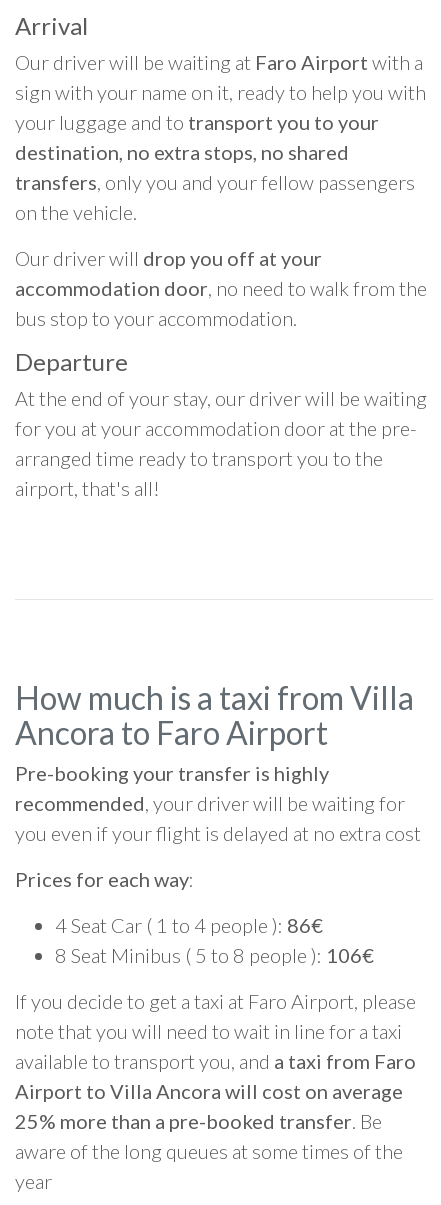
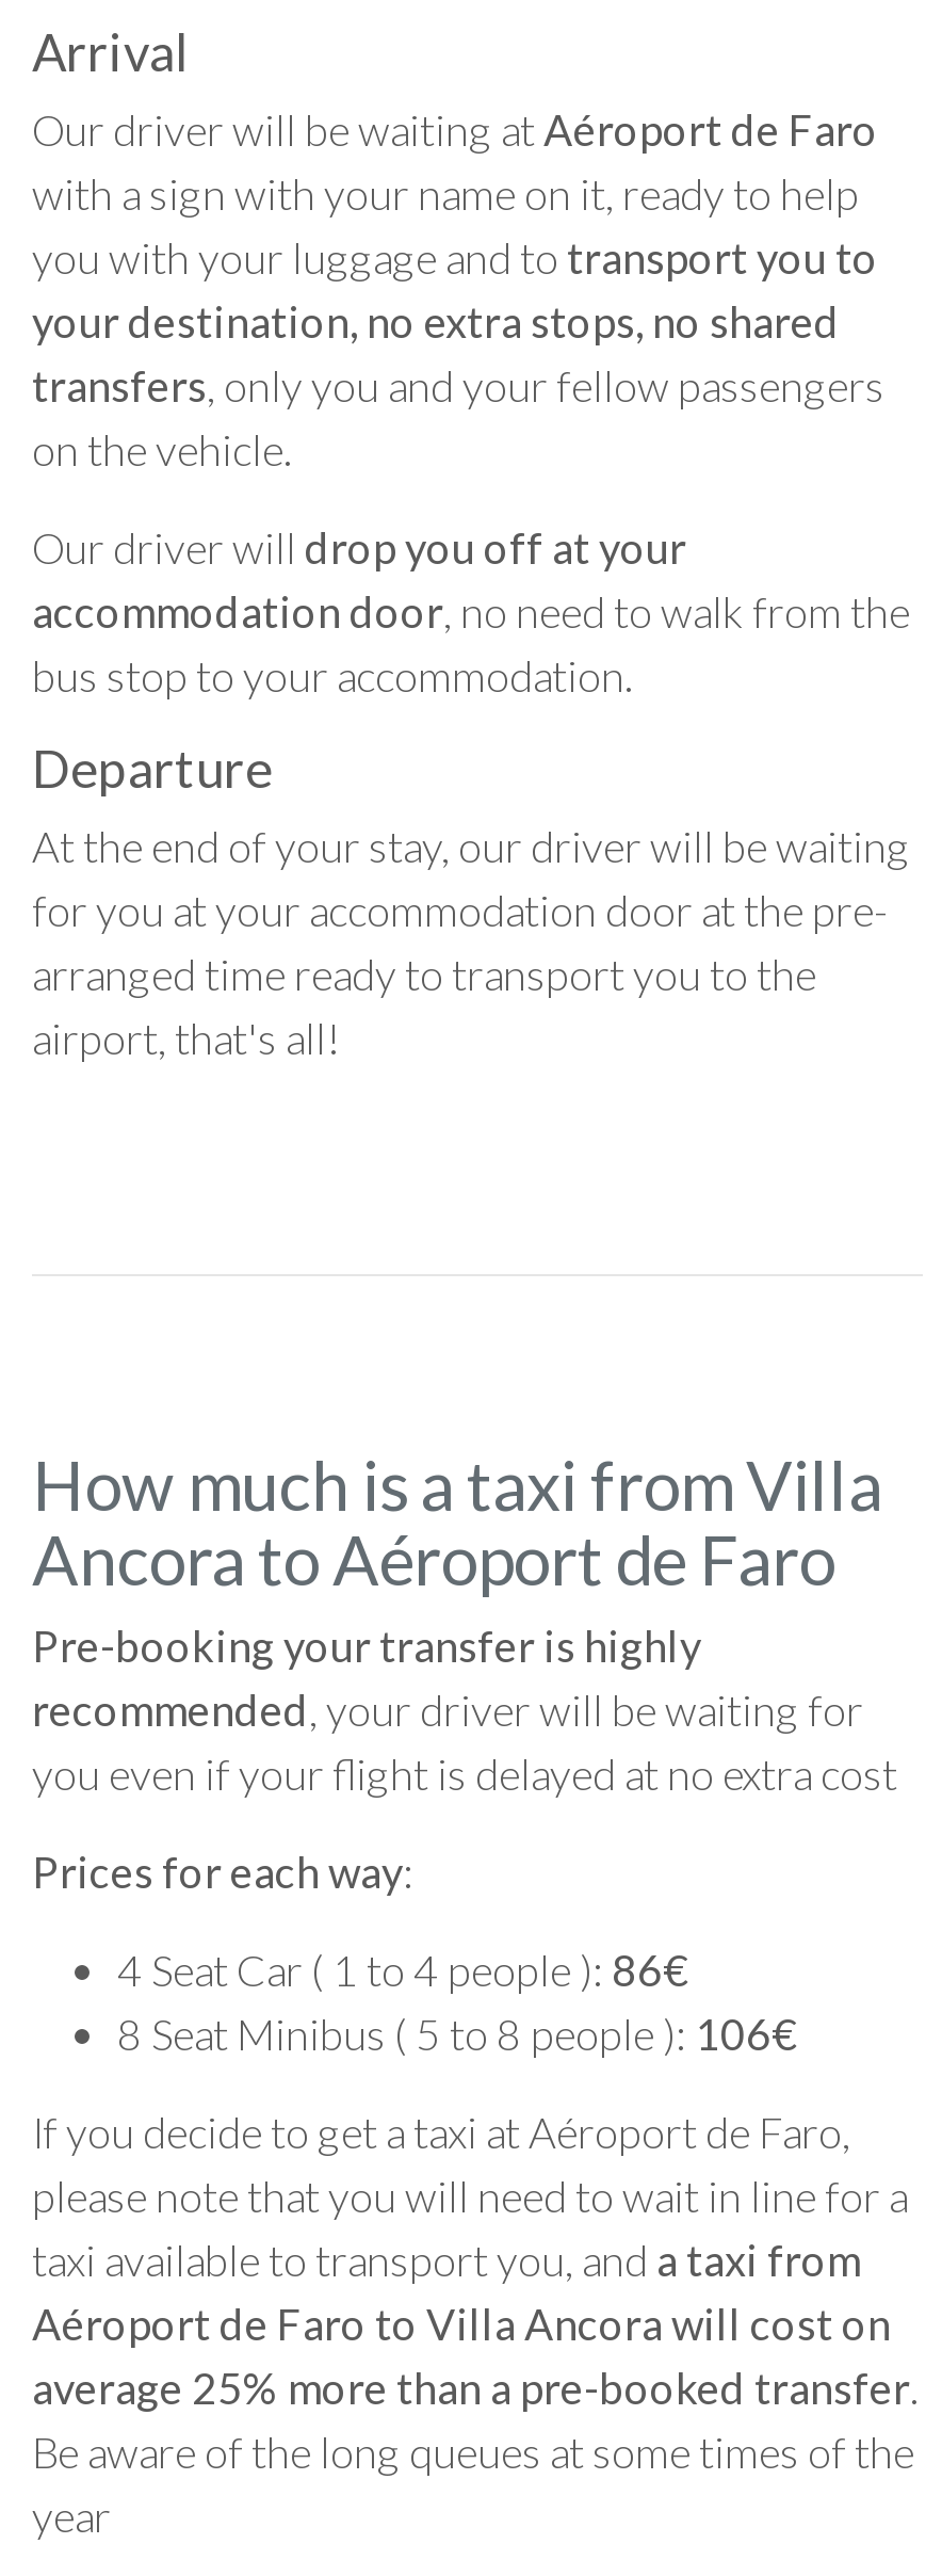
- Our driver will be waiting at Faro Airport with a
- sign with your name on it, ready to help you with
- your luggage and to transport you to your
- destination, no extra stops, no shared
+ Our driver will be waiting at Aéroport de Faro
+ with a sign with your name on it, ready to help
+ you with your luggage and to transport you to
+ your destination, no extra stops, no shared

- Ancora to Faro Airport
+ Ancora to Aéroport de Faro

- If you decide to get a taxi at Faro Airport, please
- note that you will need to wait in line for a taxi
- available to transport you, and a taxi from Faro
- Airport to Villa Ancora will cost on average
- 25% more than a pre-booked transfer. Be
- aware of the long queues at some times of the
+ If you decide to get a taxi at Aéroport de Faro,
+ please note that you will need to wait in line for a
+ taxi available to transport you, and a taxi from
+ Aéroport de Faro to Villa Ancora will cost on
+ average 25% more than a pre-booked transfer.
+ Be aware of the long queues at some times of the
